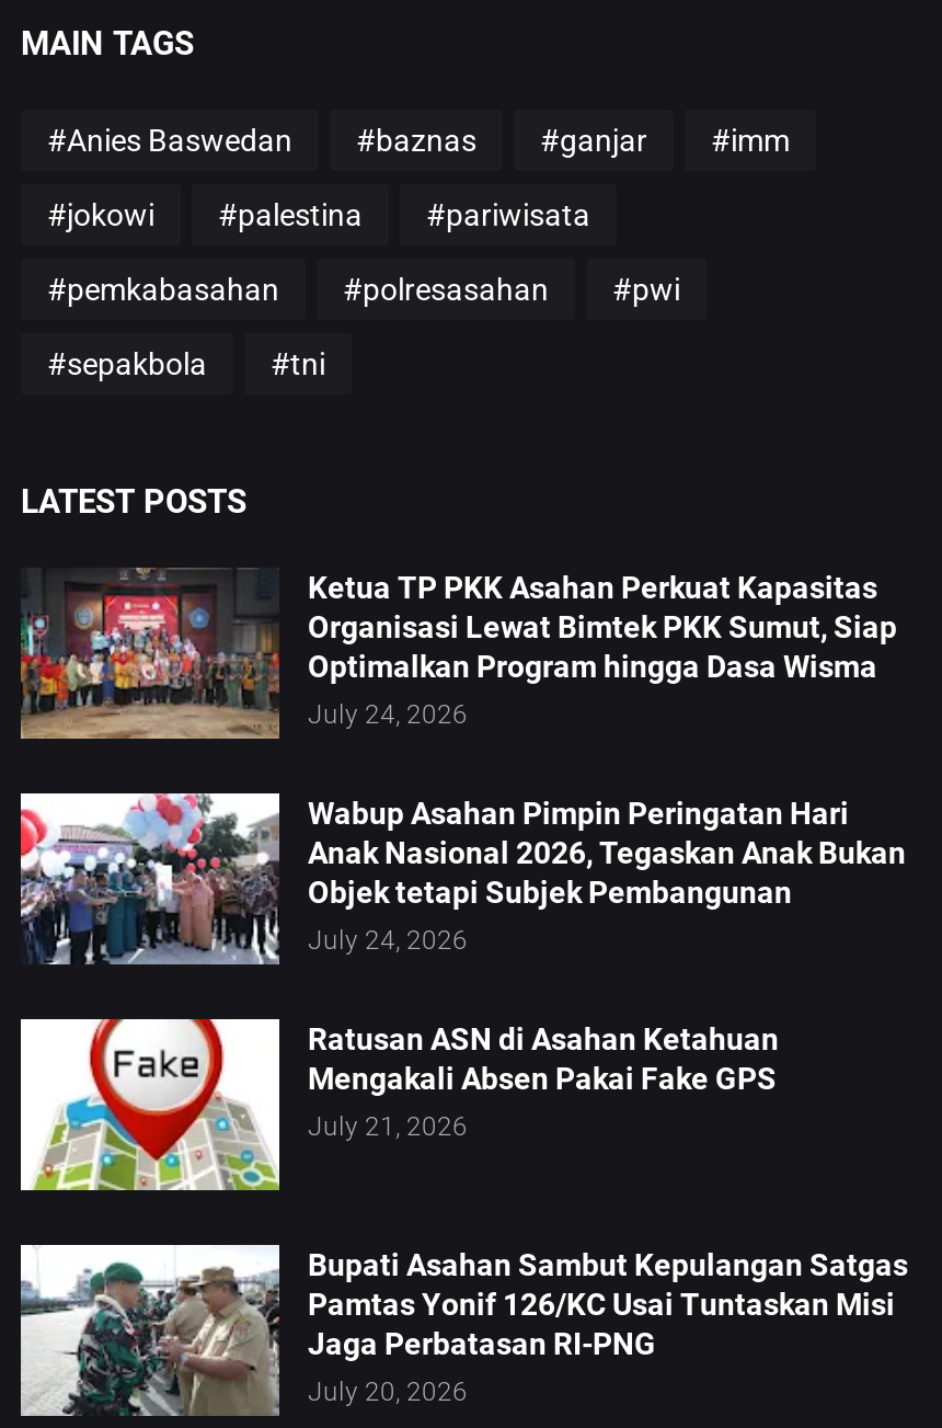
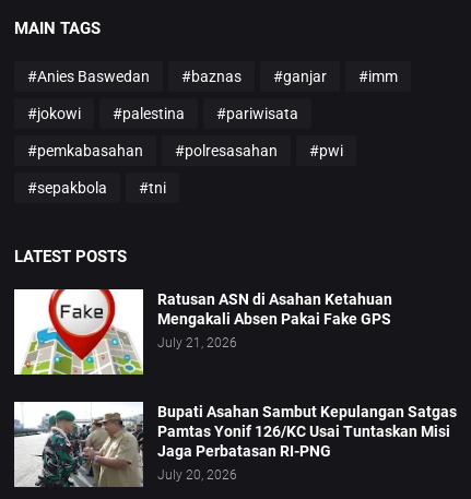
- [image]
- Ketua TP PKK Asahan Perkuat Kapasitas
- Organisasi Lewat Bimtek PKK Sumut, Siap
- Optimalkan Program hingga Dasa Wisma
- July 24, 2026
- Wabup Asahan Pimpin Peringatan Hari
- Anak Nasional 2026, Tegaskan Anak Bukan
- Objek tetapi Subjek Pembangunan
- July 24, 2026

- [image]
